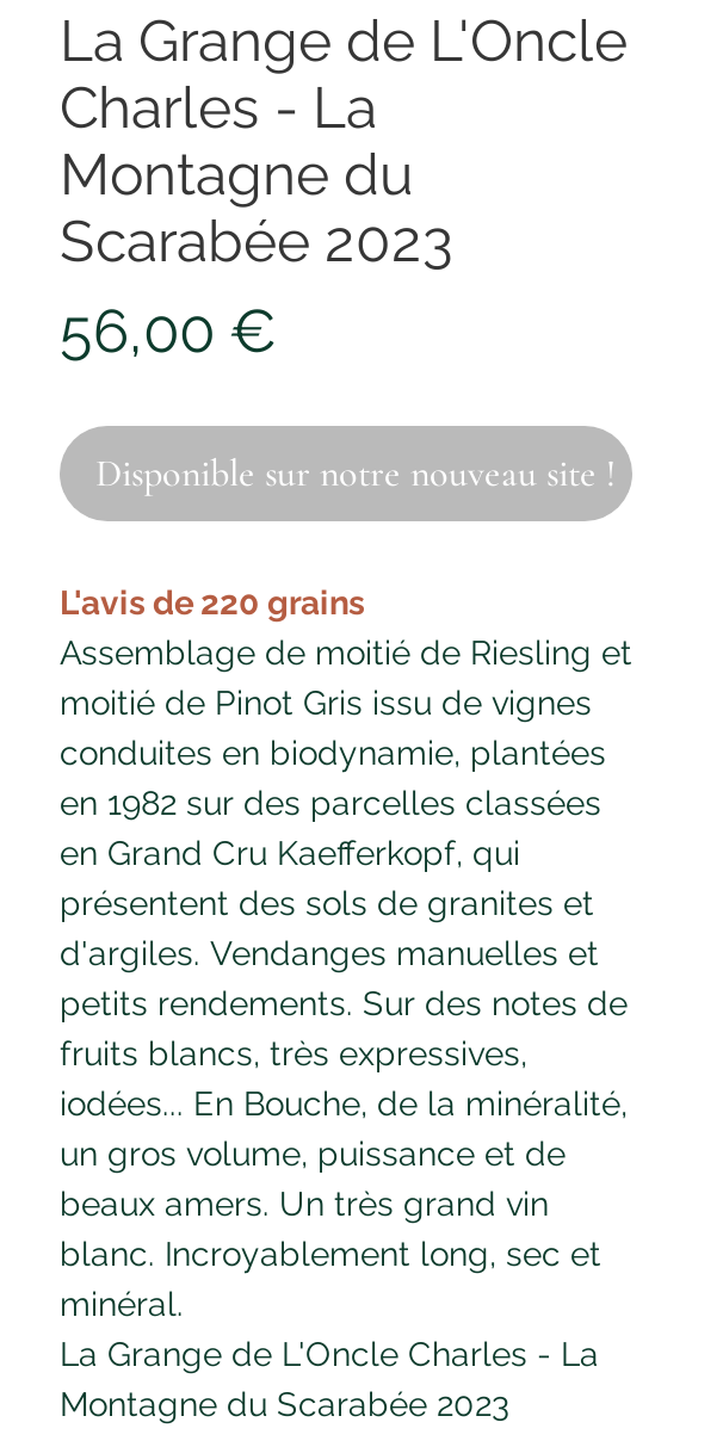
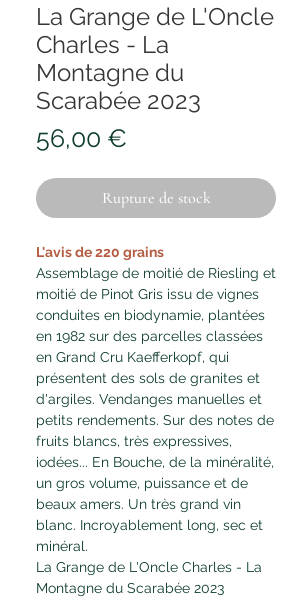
- Disponible sur notre nouveau site !
+ Rupture de stock
